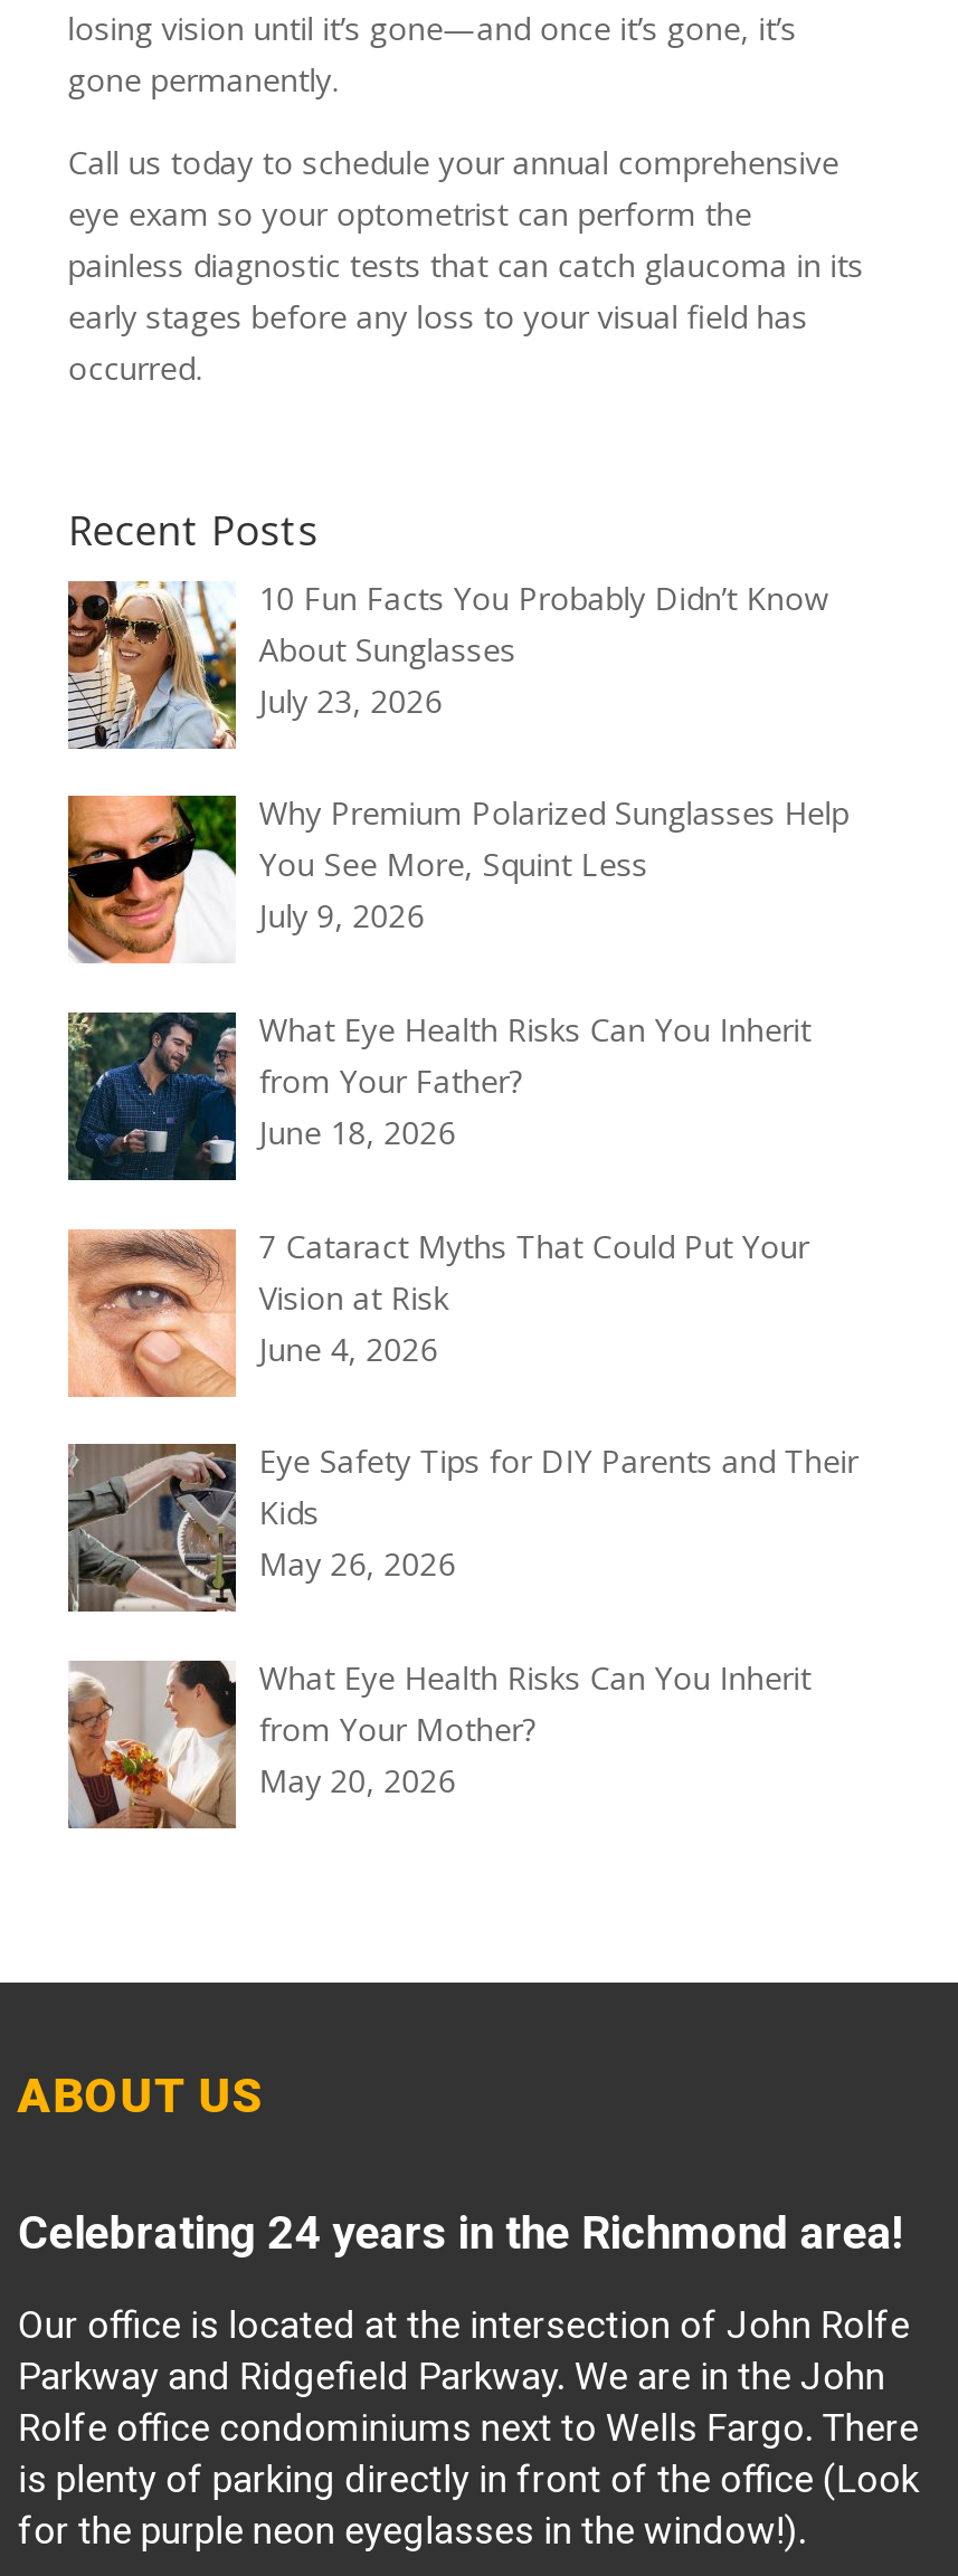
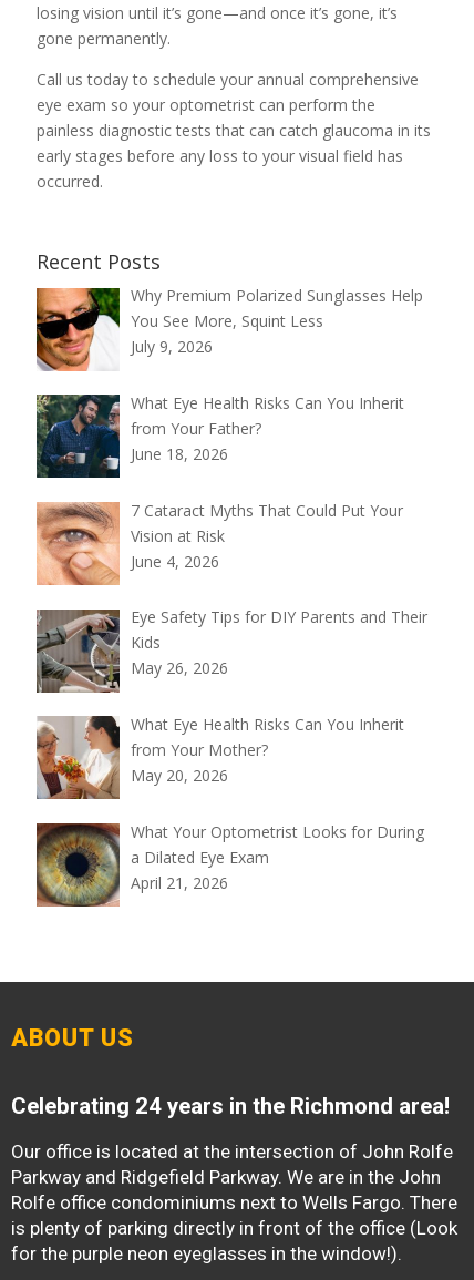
- [image]
- 10 Fun Facts You Probably Didn’t Know
- About Sunglasses
- July 23, 2026

moved up: [image] | Why Premium Polarized Sunglasses Help | You See More, Squint Less | ... | from Your Mother? | May 20, 2026

+ [image]
+ What Your Optometrist Looks for During
+ a Dilated Eye Exam
+ April 21, 2026
